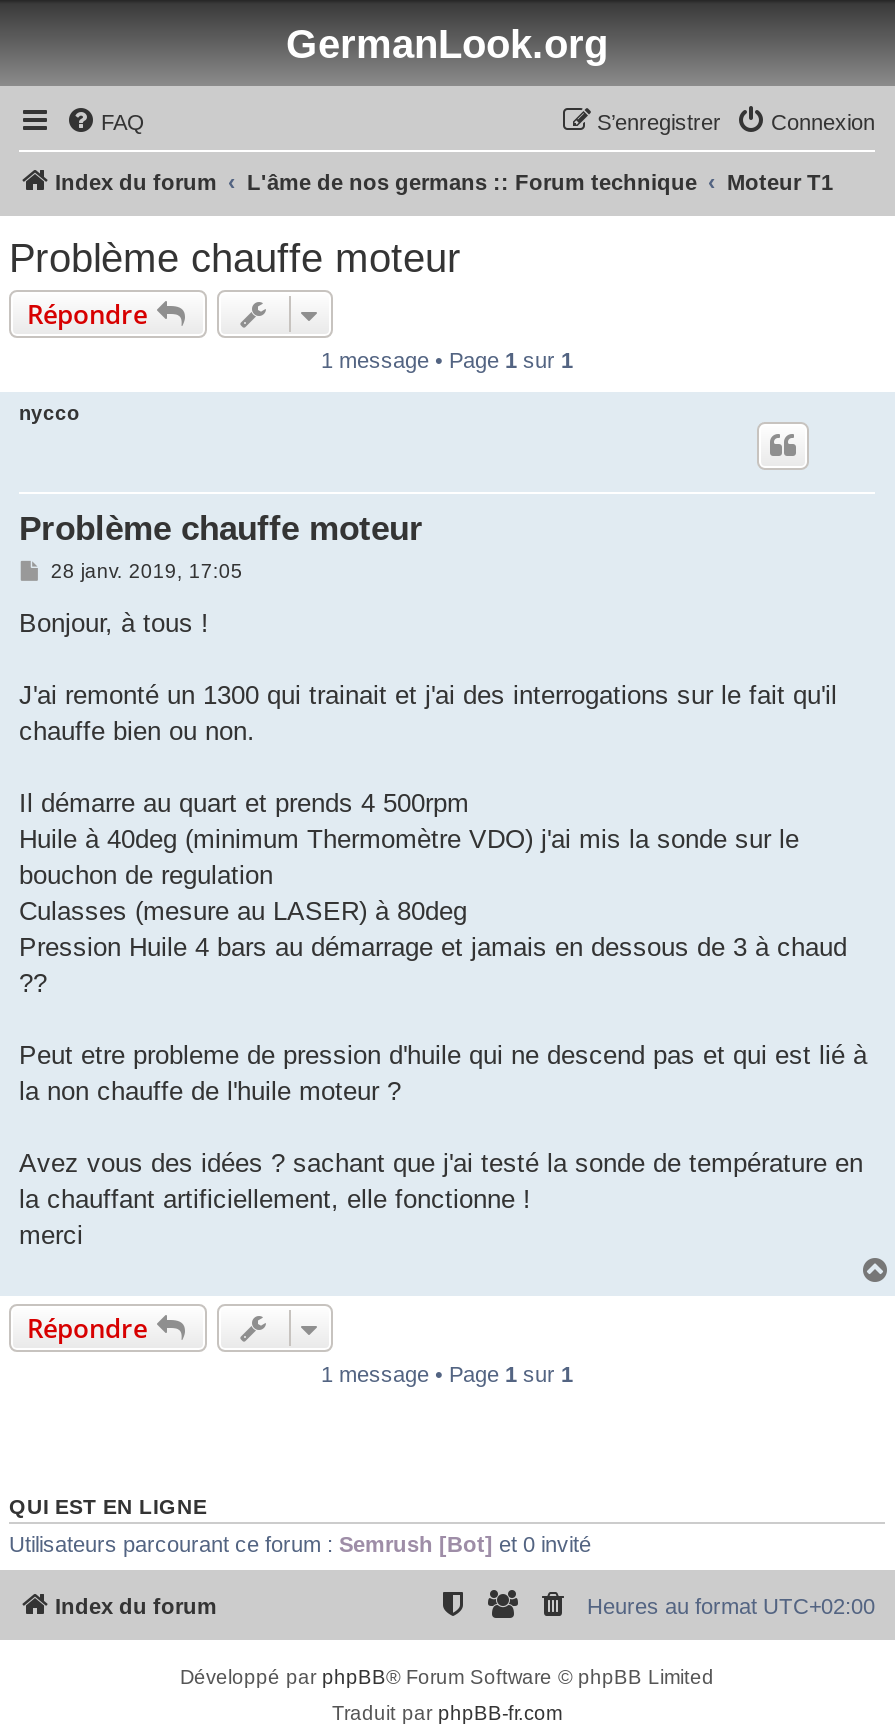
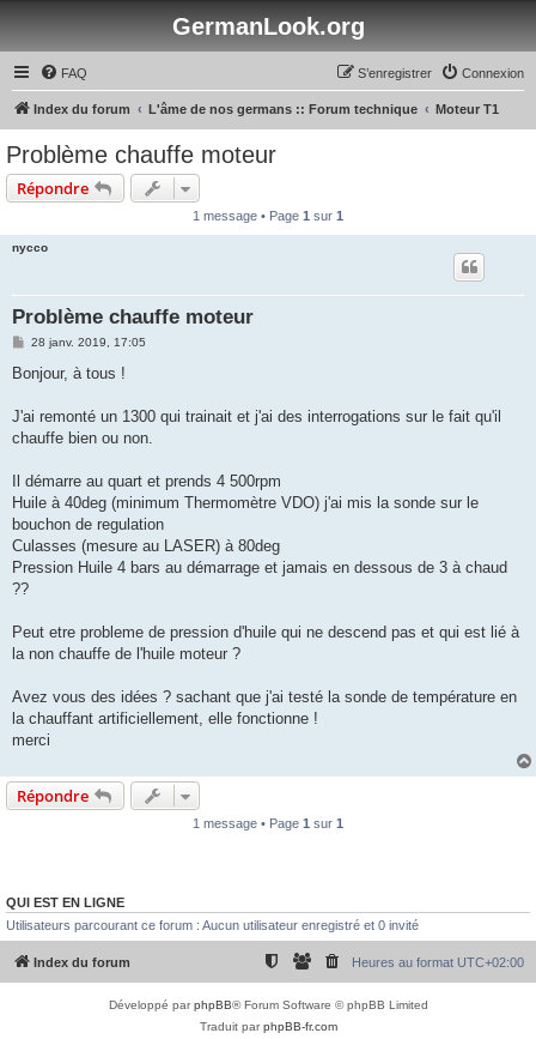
- Utilisateurs parcourant ce forum : Semrush [Bot] et 0 invité
+ Utilisateurs parcourant ce forum : Aucun utilisateur enregistré et 0 invité
